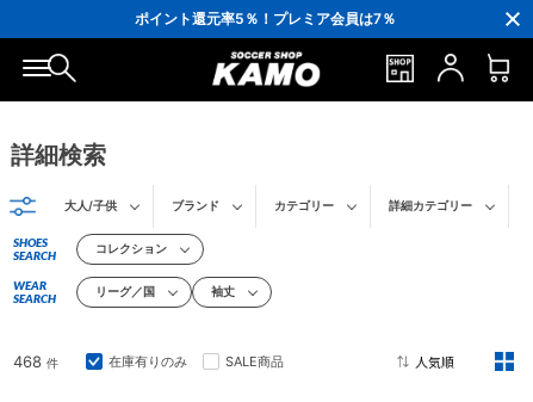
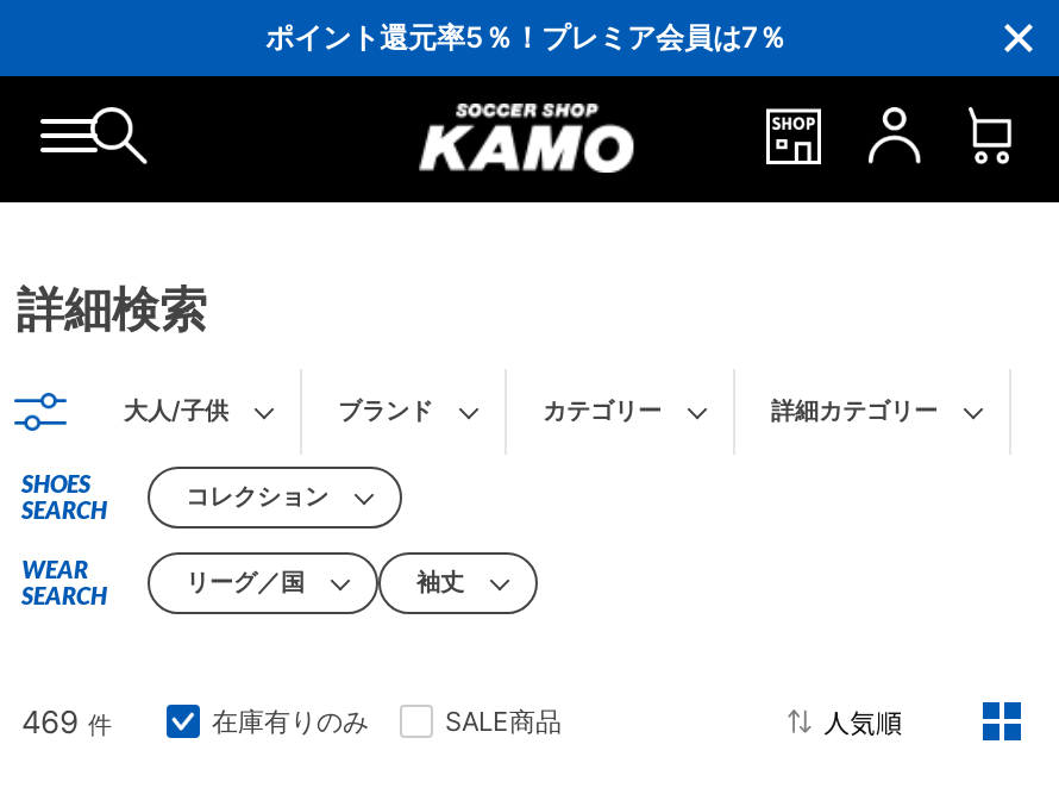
- 468件
+ 469件
